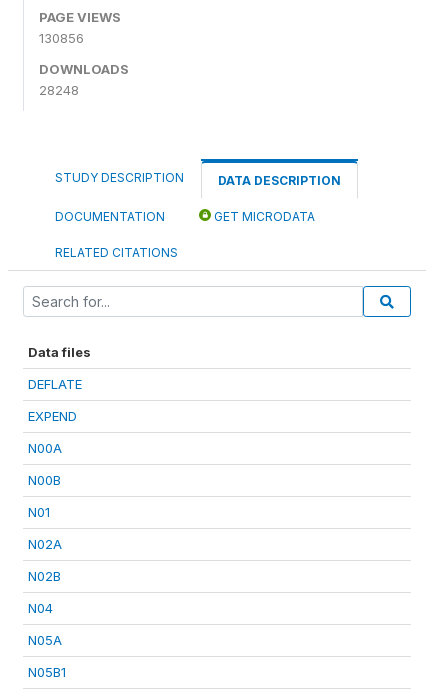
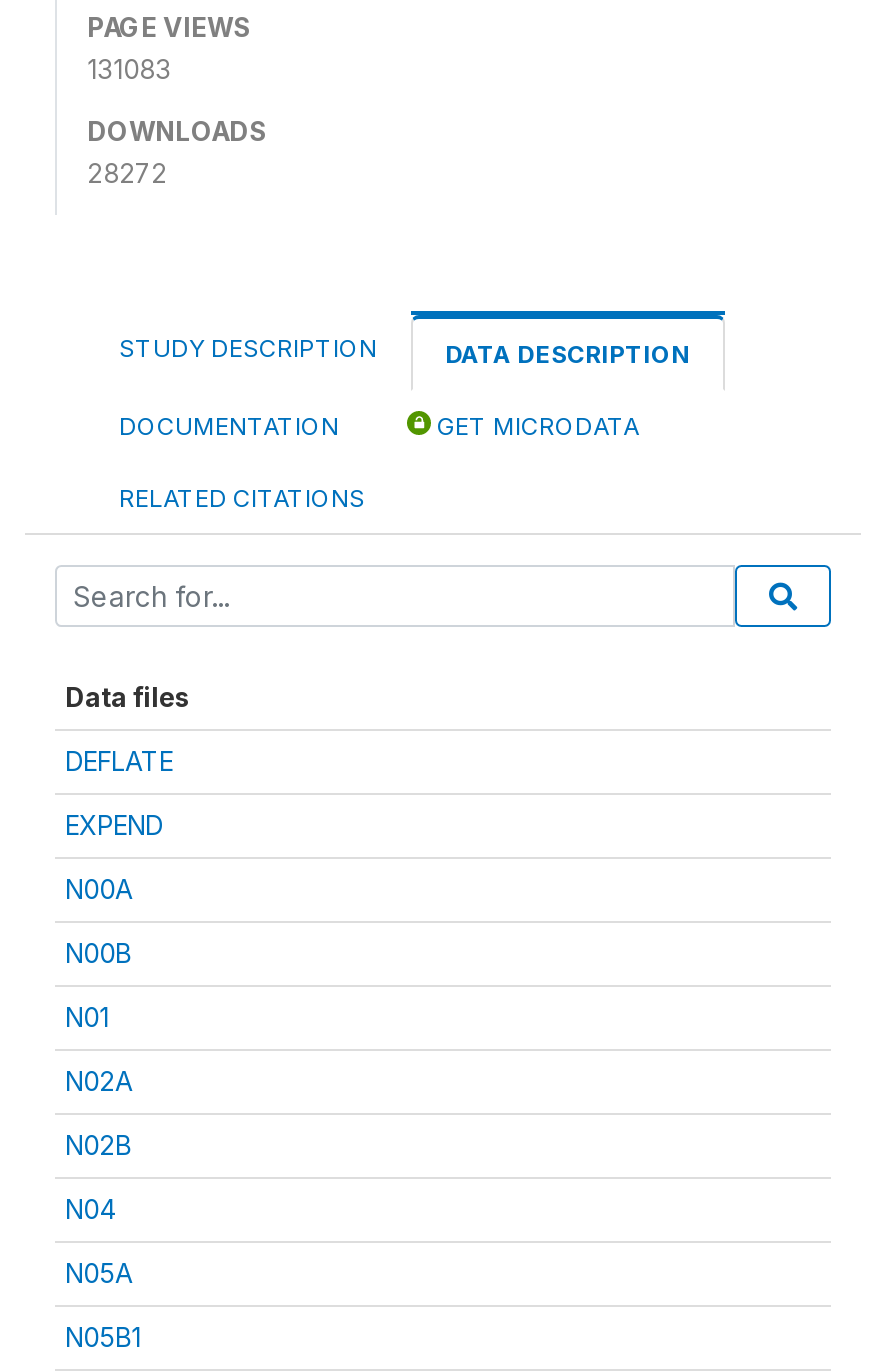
- 130856
+ 131083

- 28248
+ 28272
